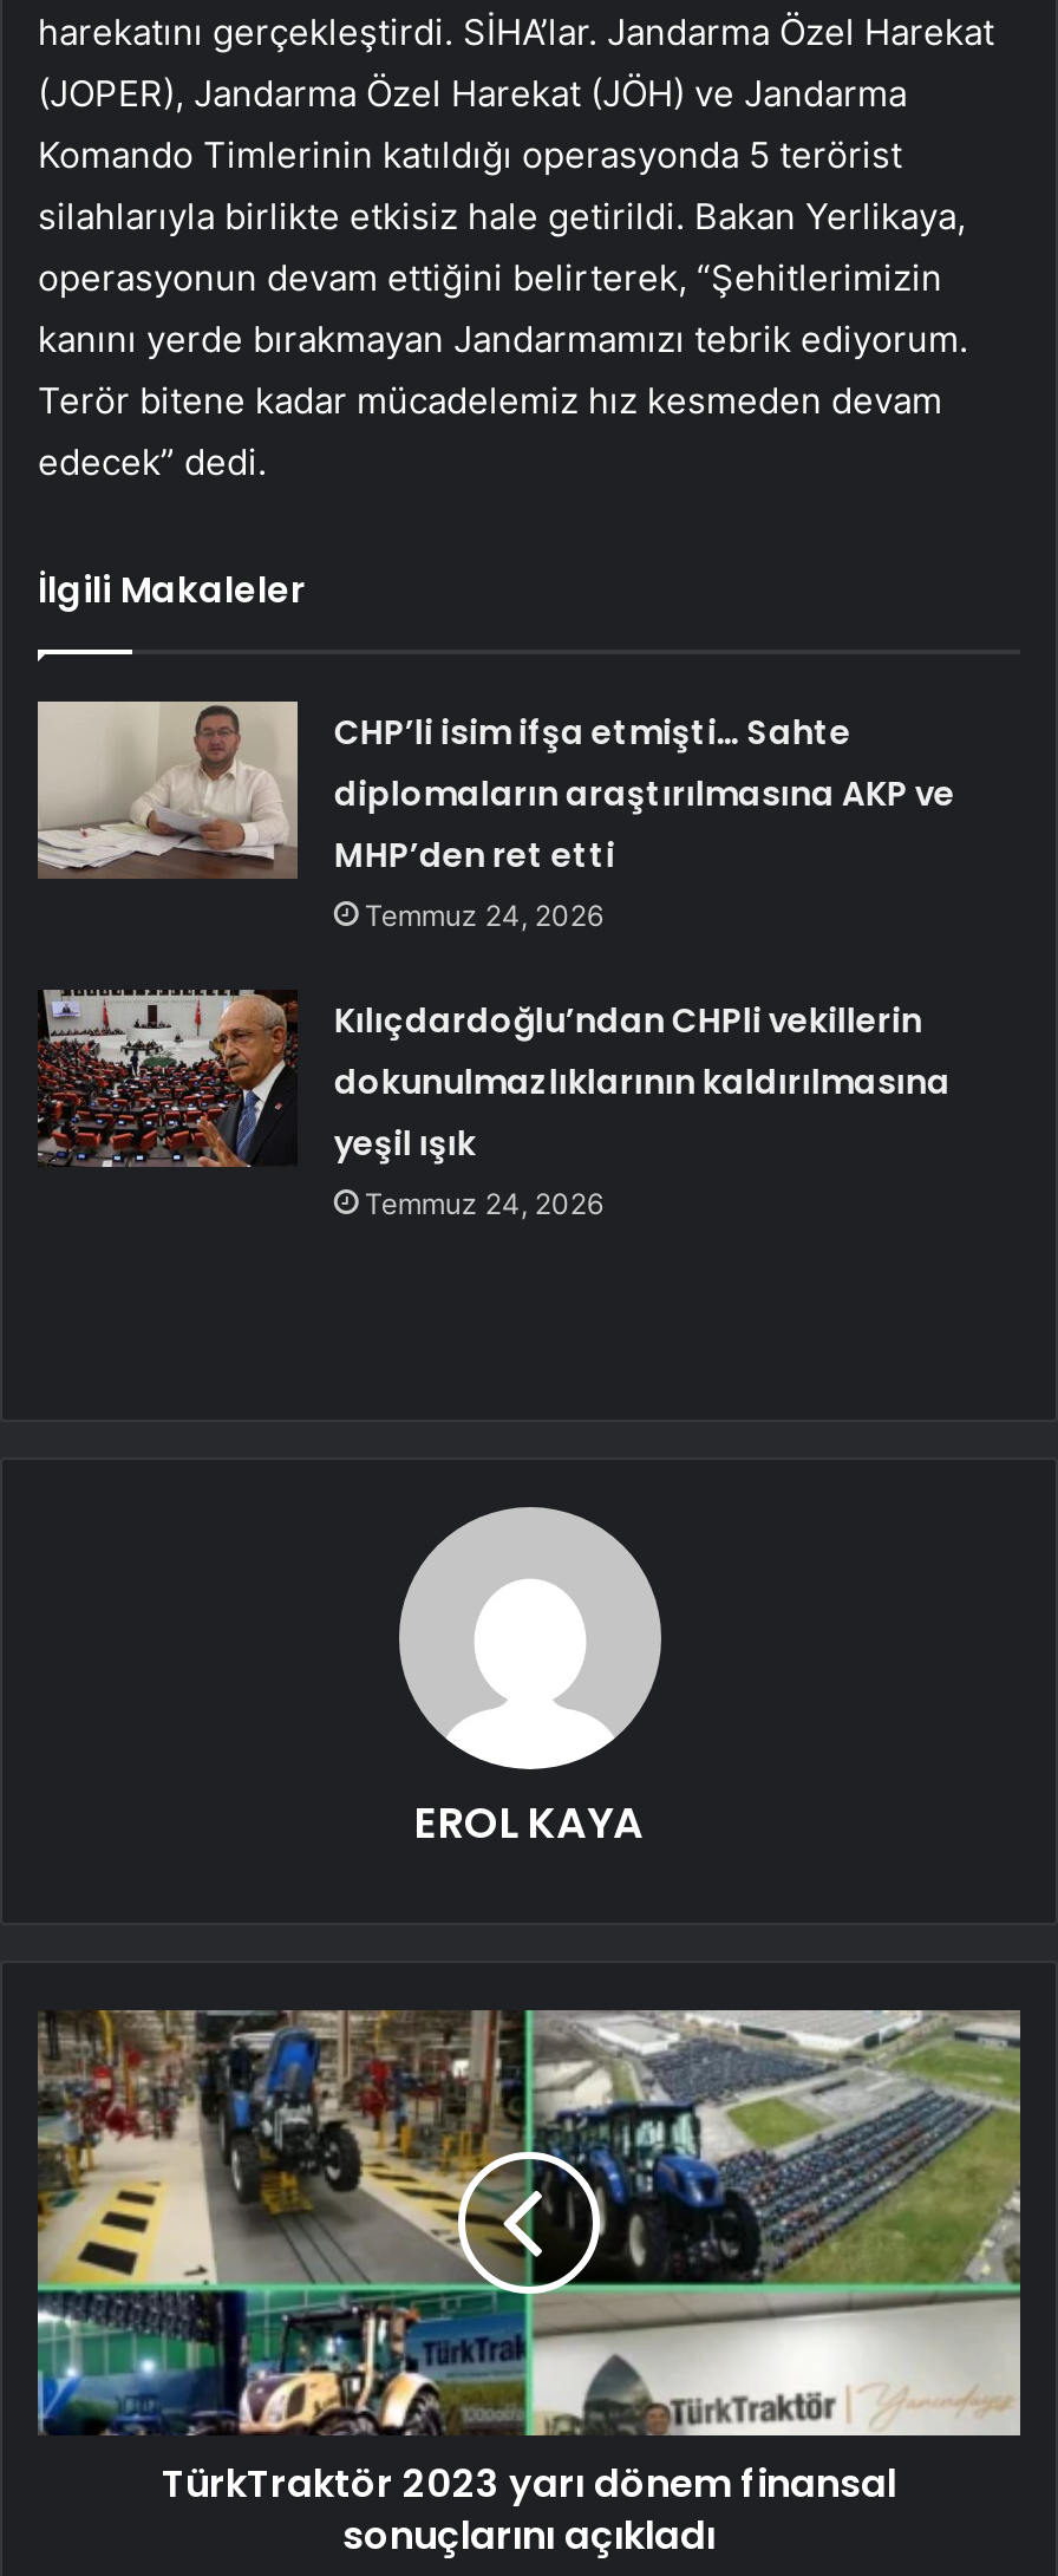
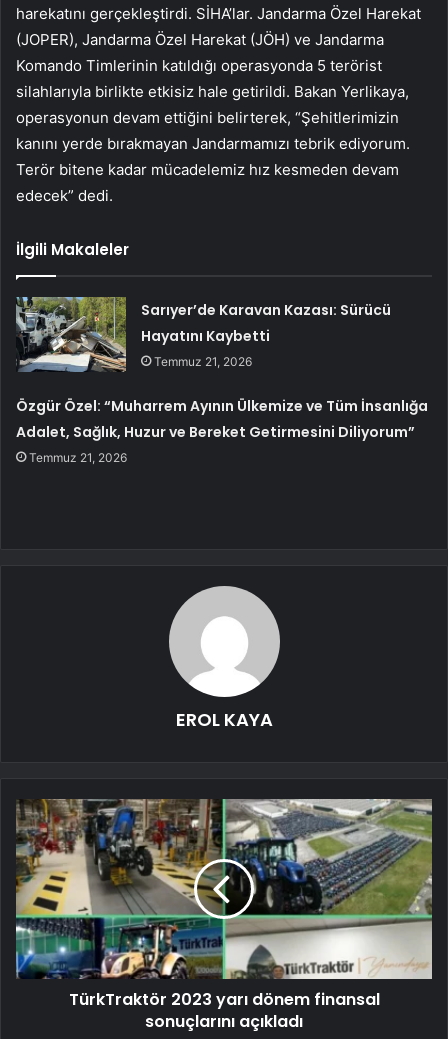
- [image]
- CHP’li isim ifşa etmişti… Sahte
- diplomaların araştırılmasına AKP ve
- MHP’den ret etti
- Temmuz 24, 2026
+ [image]
+ Sarıyer’de Karavan Kazası: Sürücü
+ Hayatını Kaybetti
+ Temmuz 21, 2026

- Kılıçdardoğlu’ndan CHPli vekillerin
- dokunulmazlıklarının kaldırılmasına
- yeşil ışık
- Temmuz 24, 2026
+ Özgür Özel: “Muharrem Ayının Ülkemize ve Tüm İnsanlığa
+ Adalet, Sağlık, Huzur ve Bereket Getirmesini Diliyorum”
+ Temmuz 21, 2026
